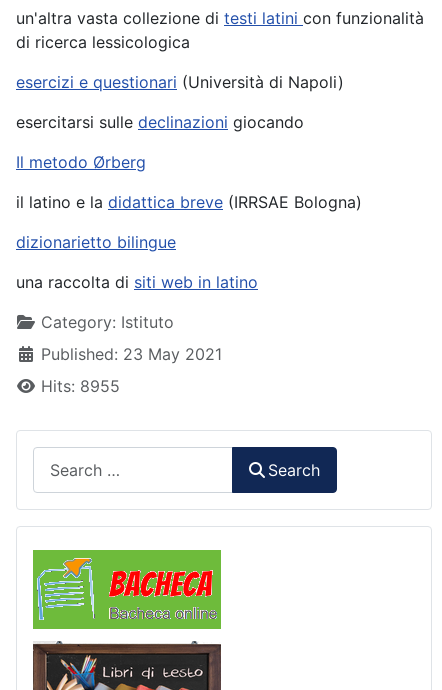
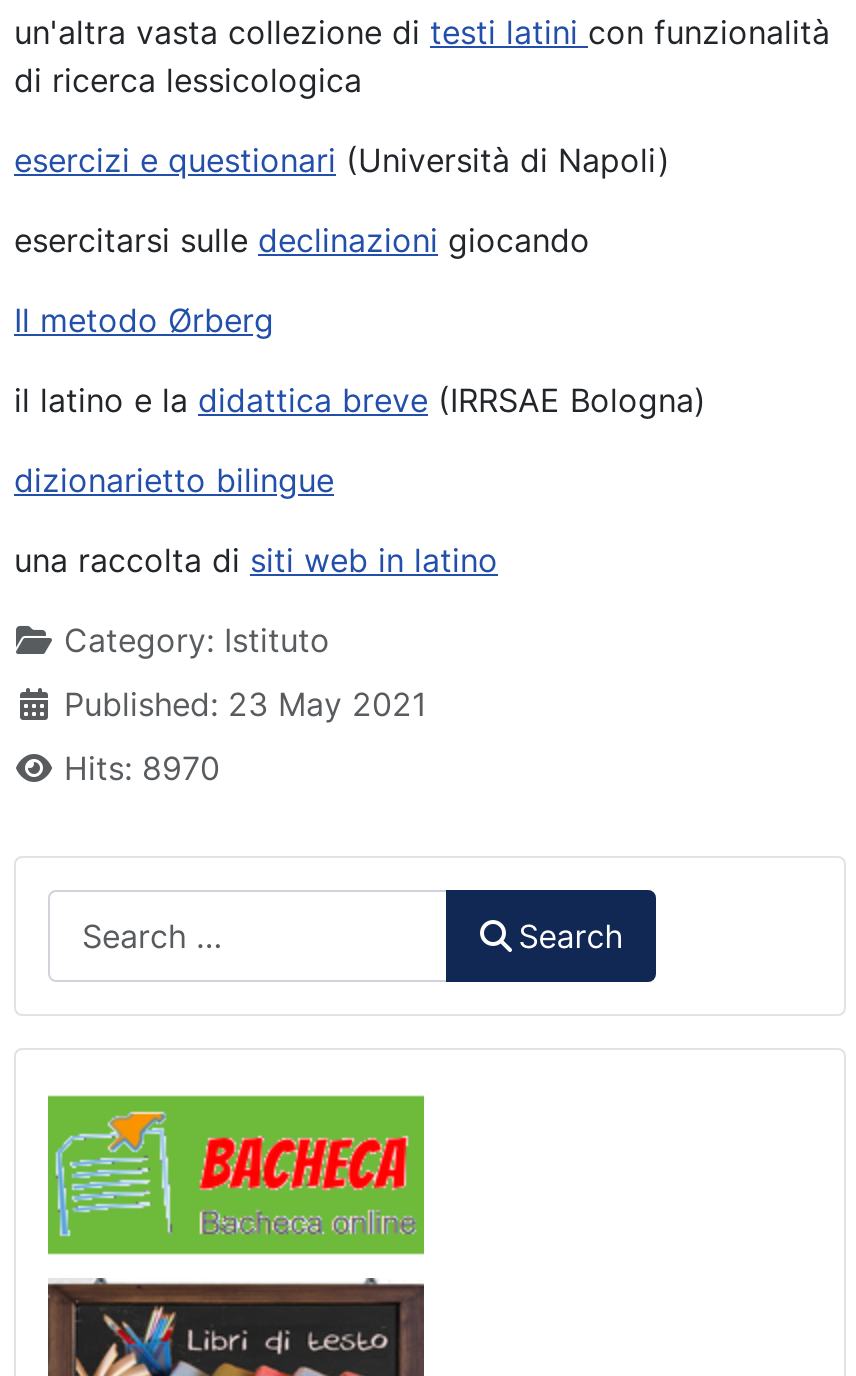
- Hits: 8955
+ Hits: 8970
